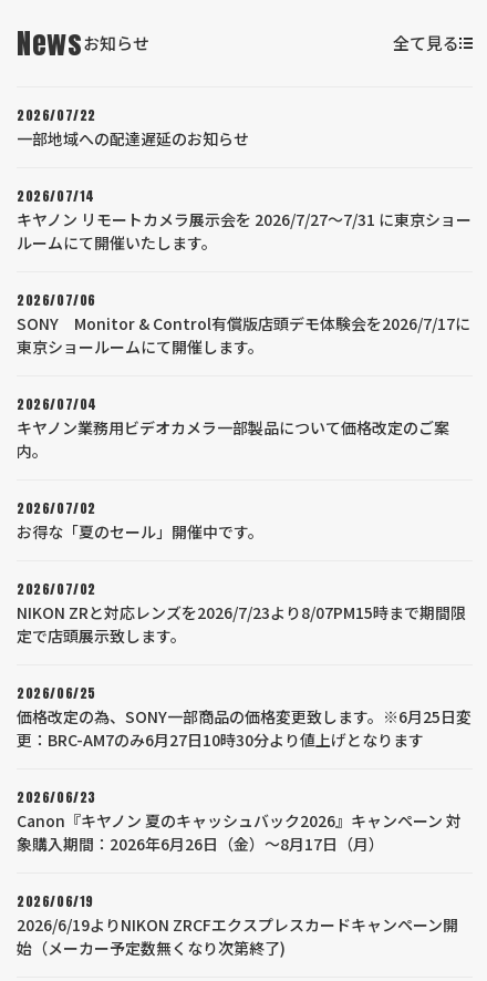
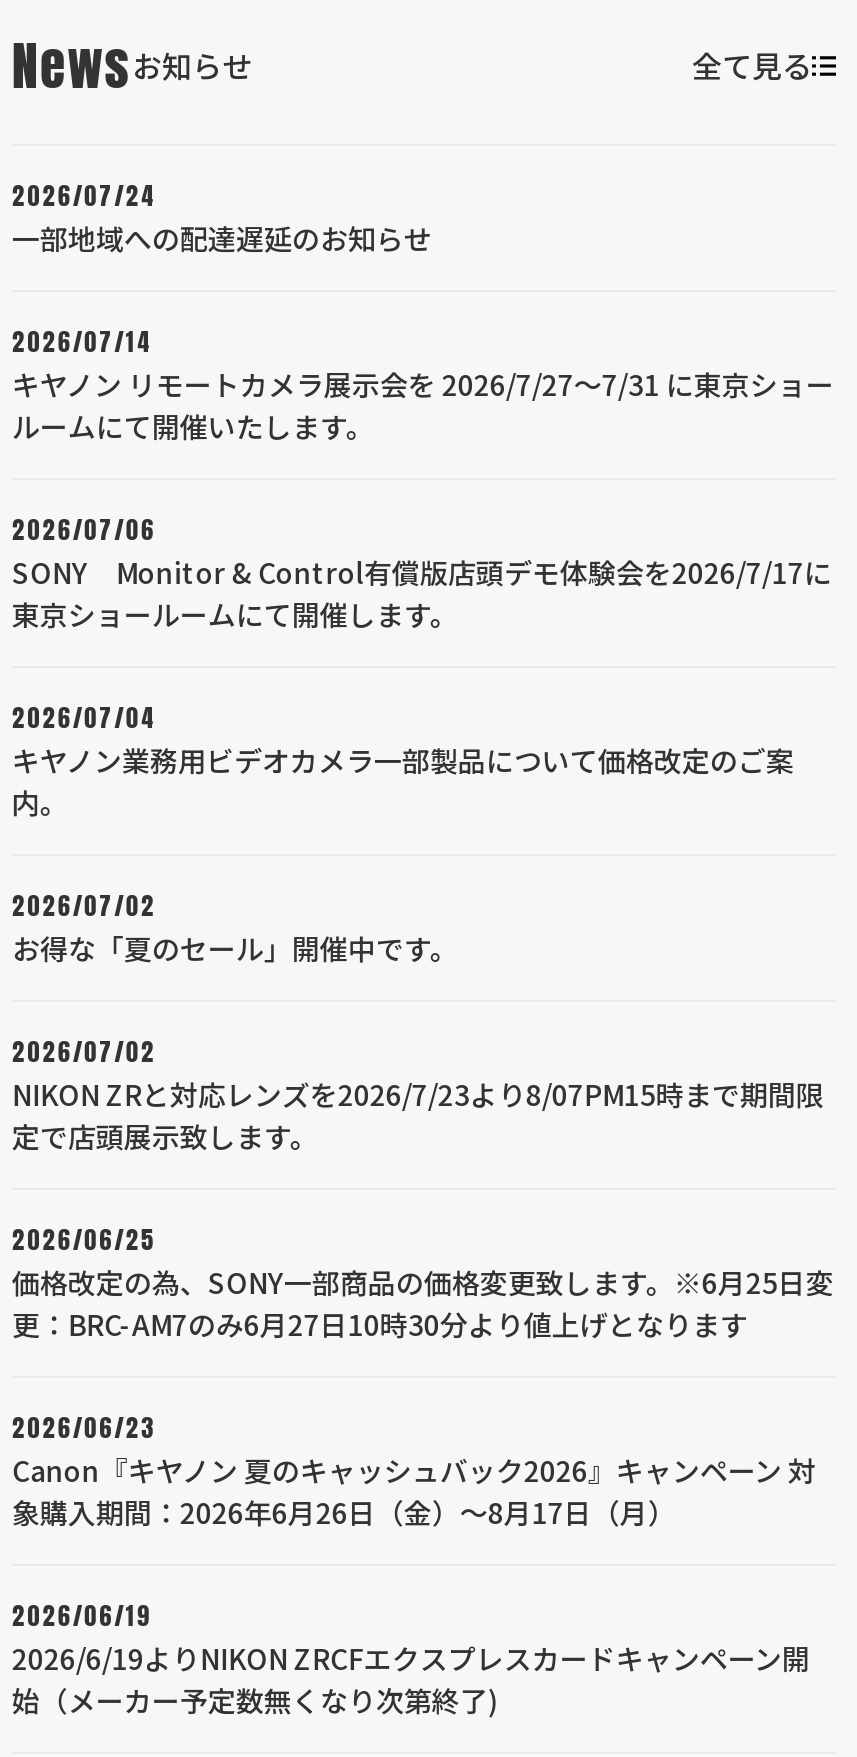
- 2026/07/22
+ 2026/07/24
